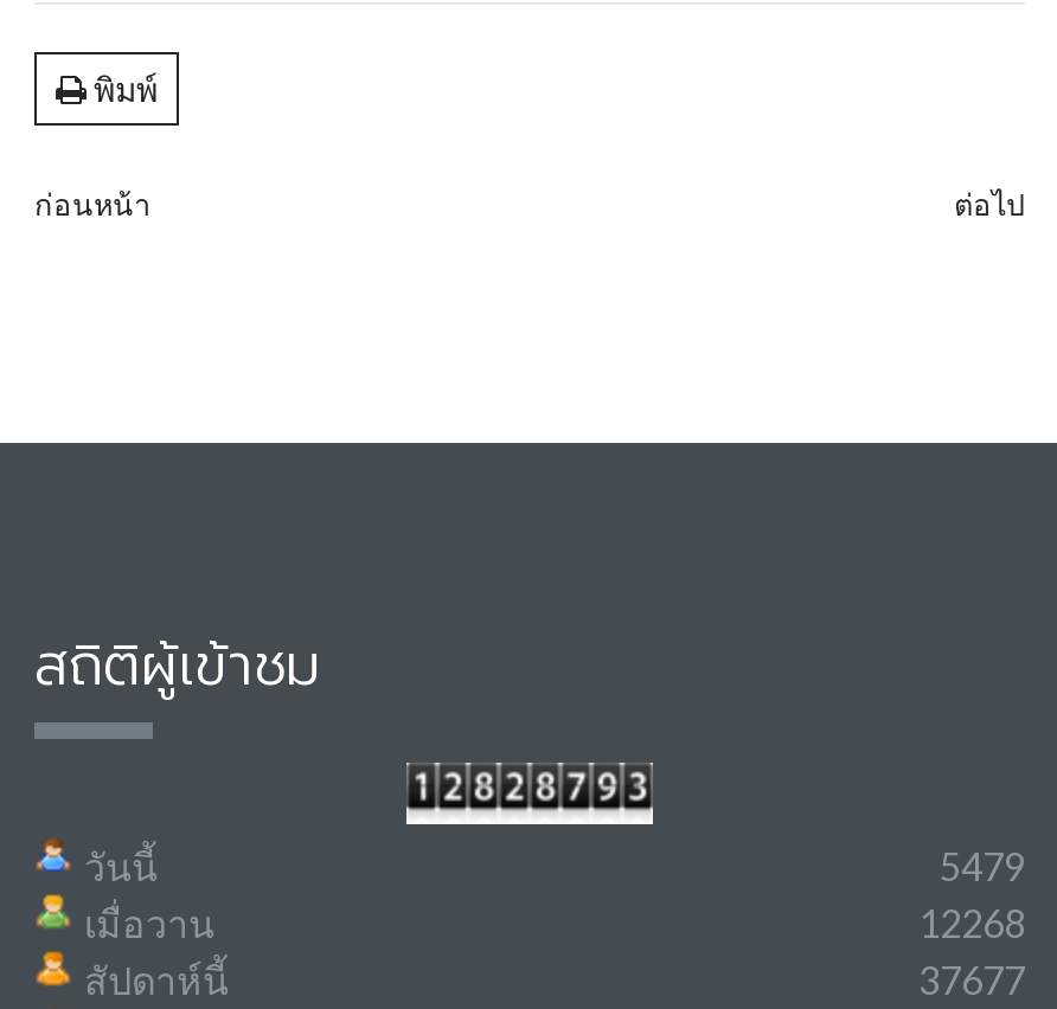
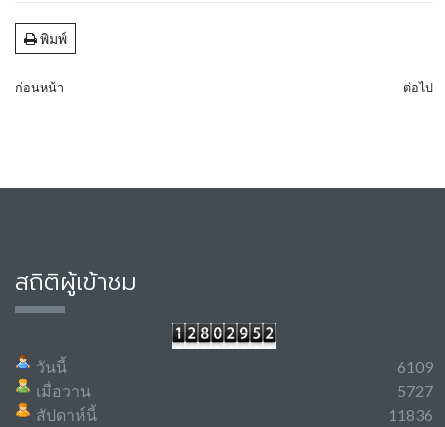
- 5479
+ 6109

- 12268
+ 5727

- 37677
+ 11836
